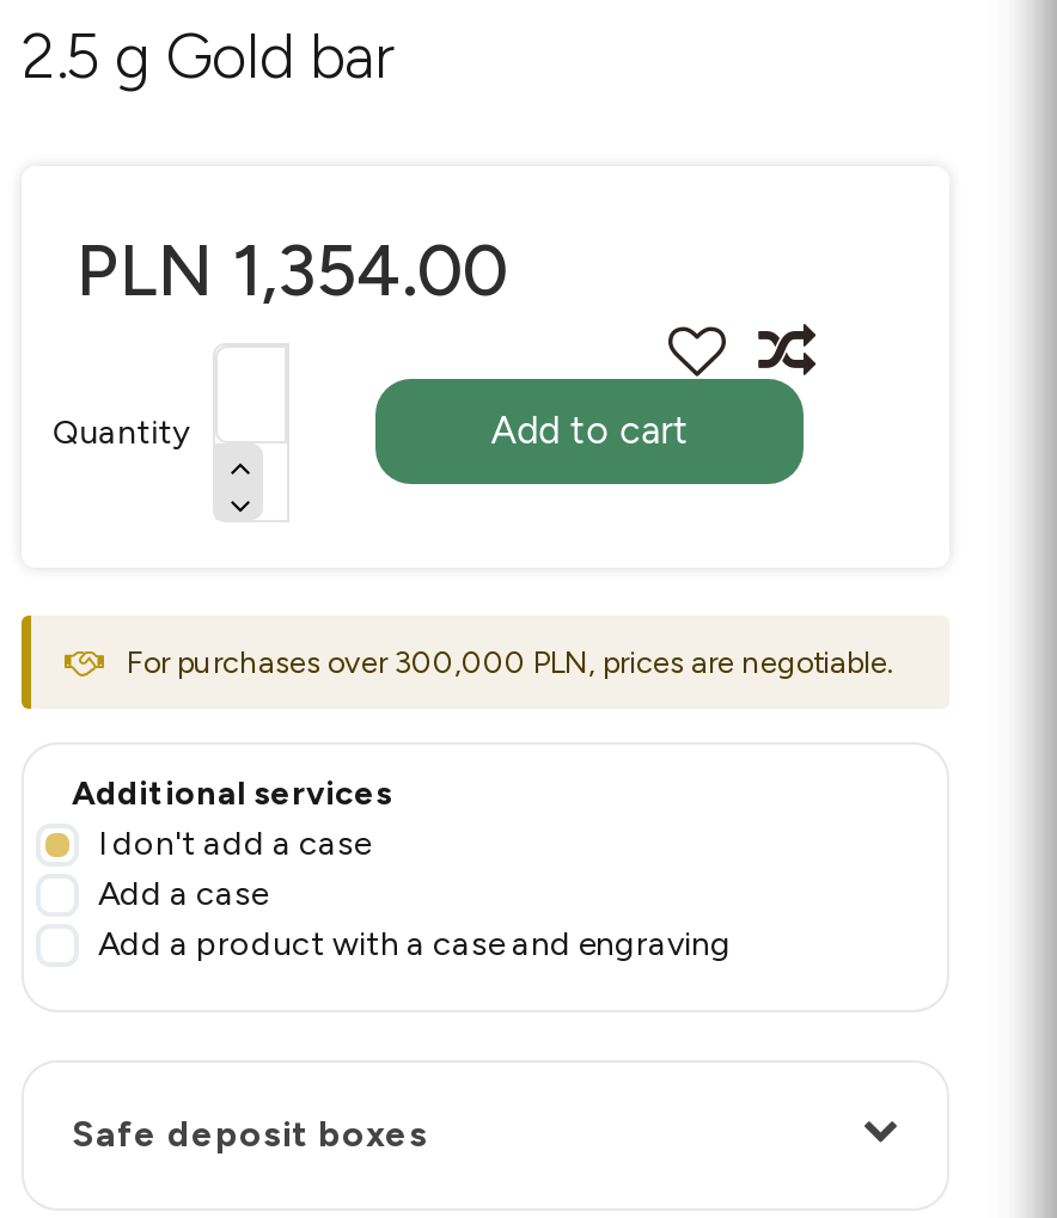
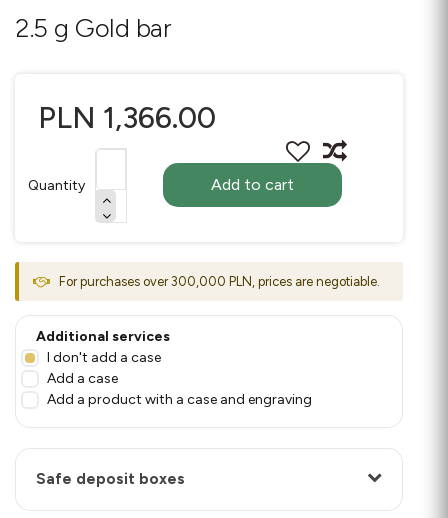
- PLN 1,354.00
+ PLN 1,366.00
